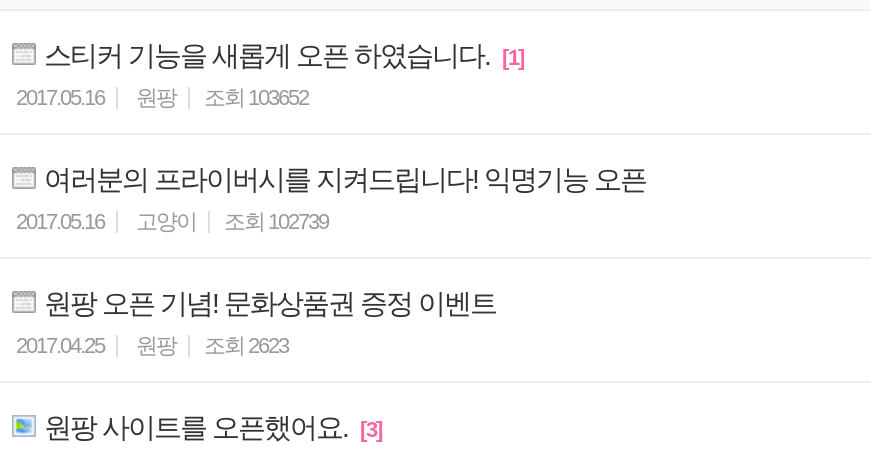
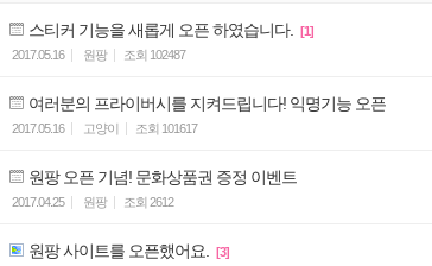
- 2017.05.16 원팡 조회 103652
+ 2017.05.16 원팡 조회 102487

- 2017.05.16 고양이 조회 102739
+ 2017.05.16 고양이 조회 101617

- 2017.04.25 원팡 조회 2623
+ 2017.04.25 원팡 조회 2612
